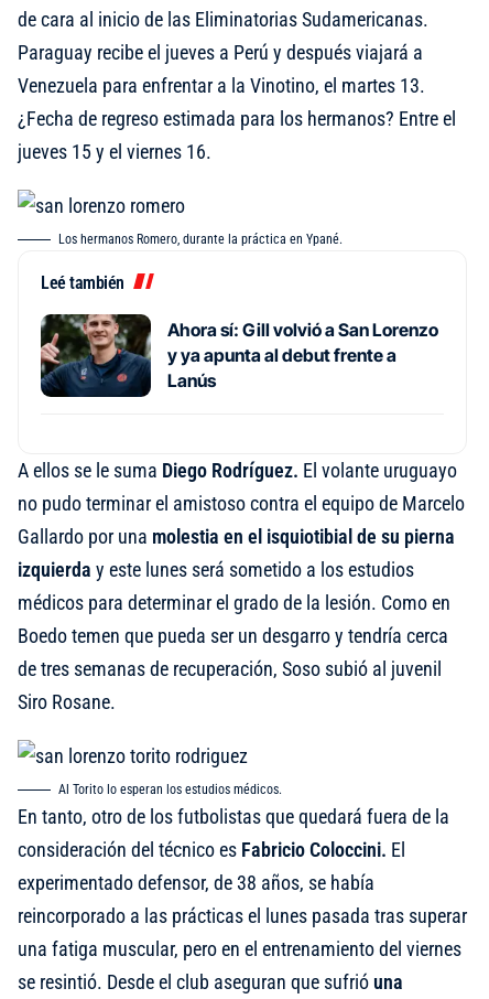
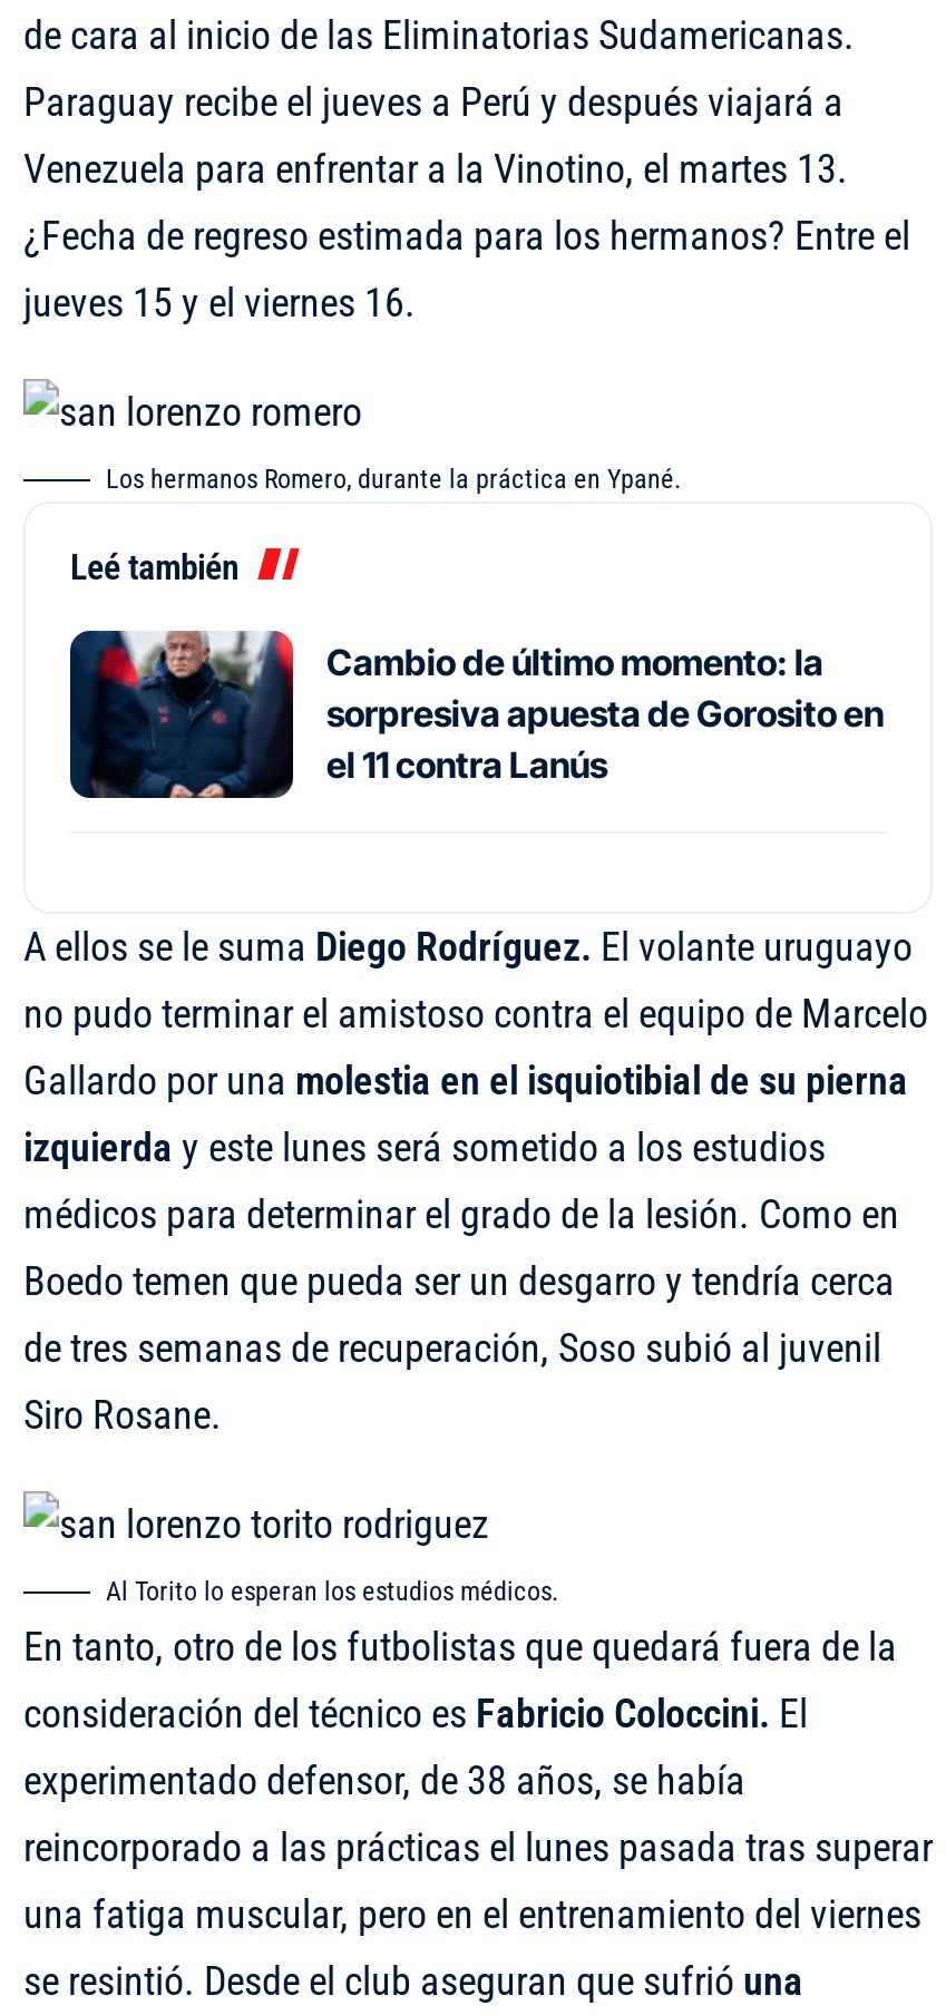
- [image]
- Ahora sí: Gill volvió a San Lorenzo
- y ya apunta al debut frente a
- Lanús
+ [image]
+ Cambio de último momento: la
+ sorpresiva apuesta de Gorosito en
+ el 11 contra Lanús
